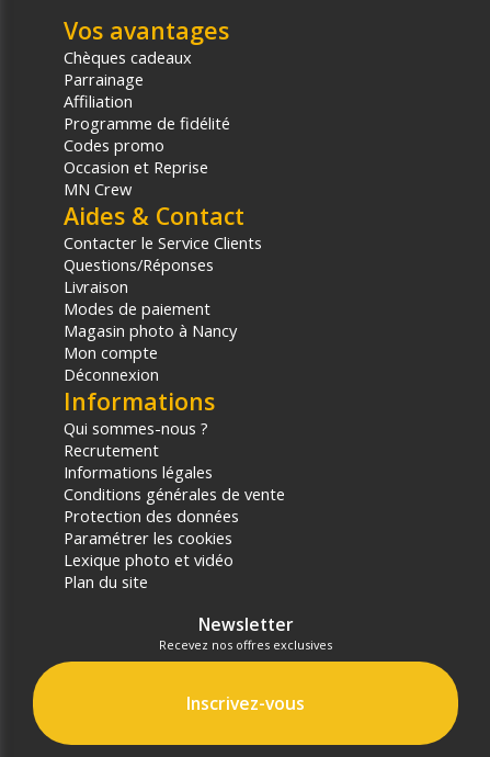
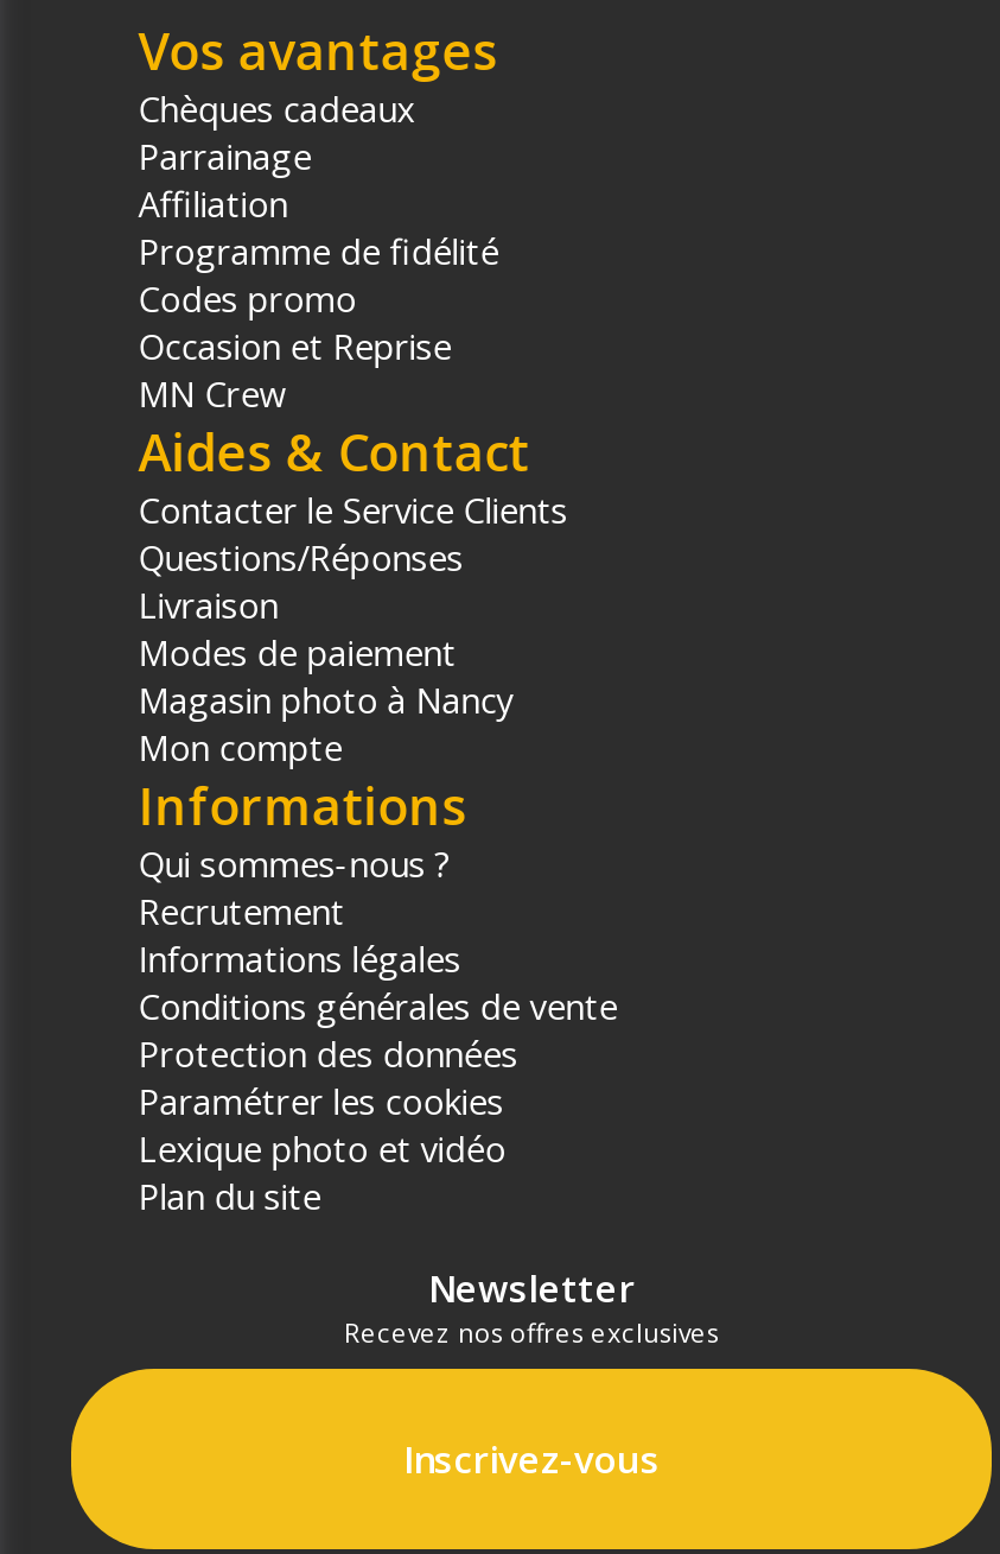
- Déconnexion
